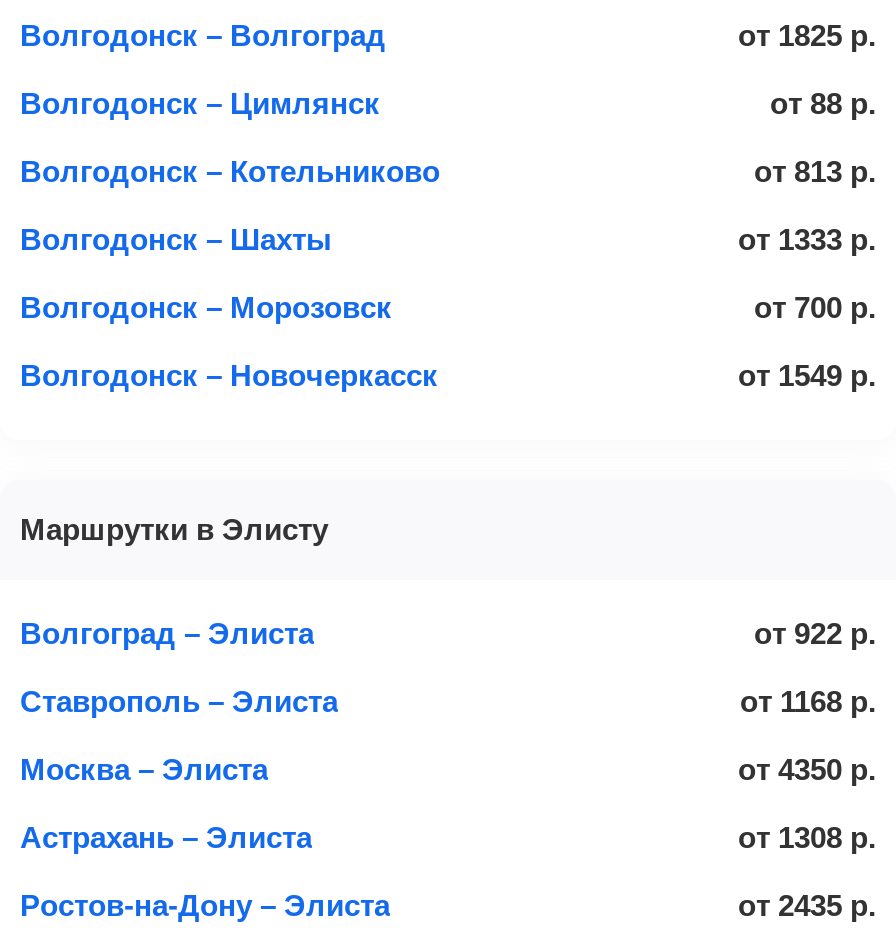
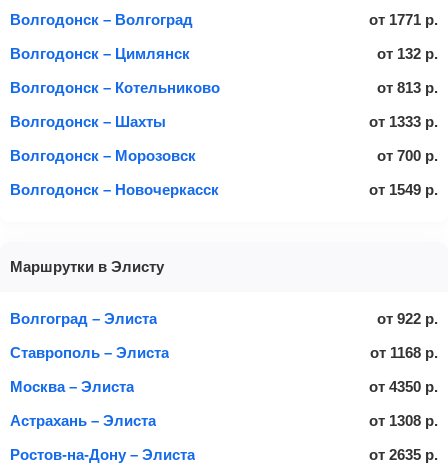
- от 1825 р.
+ от 1771 р.

- от 88 р.
+ от 132 р.

- от 2435 р.
+ от 2635 р.
